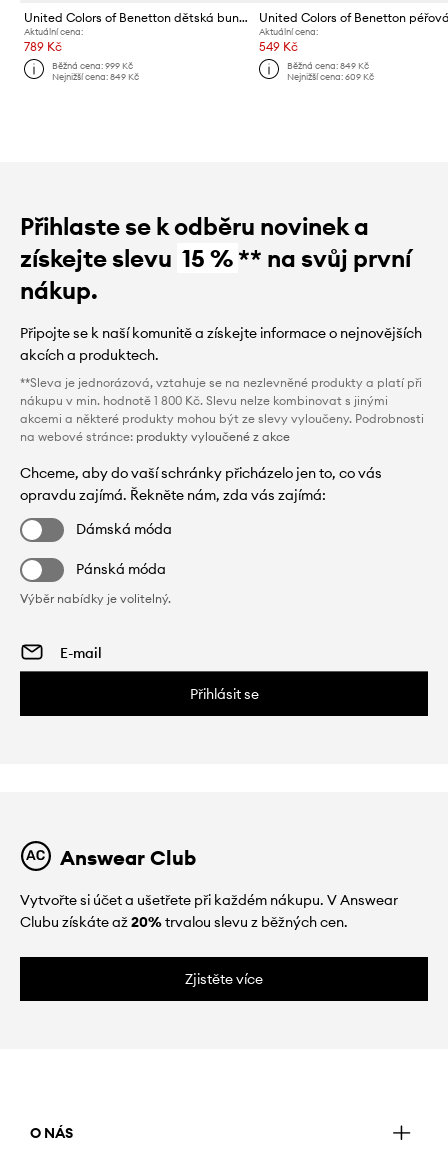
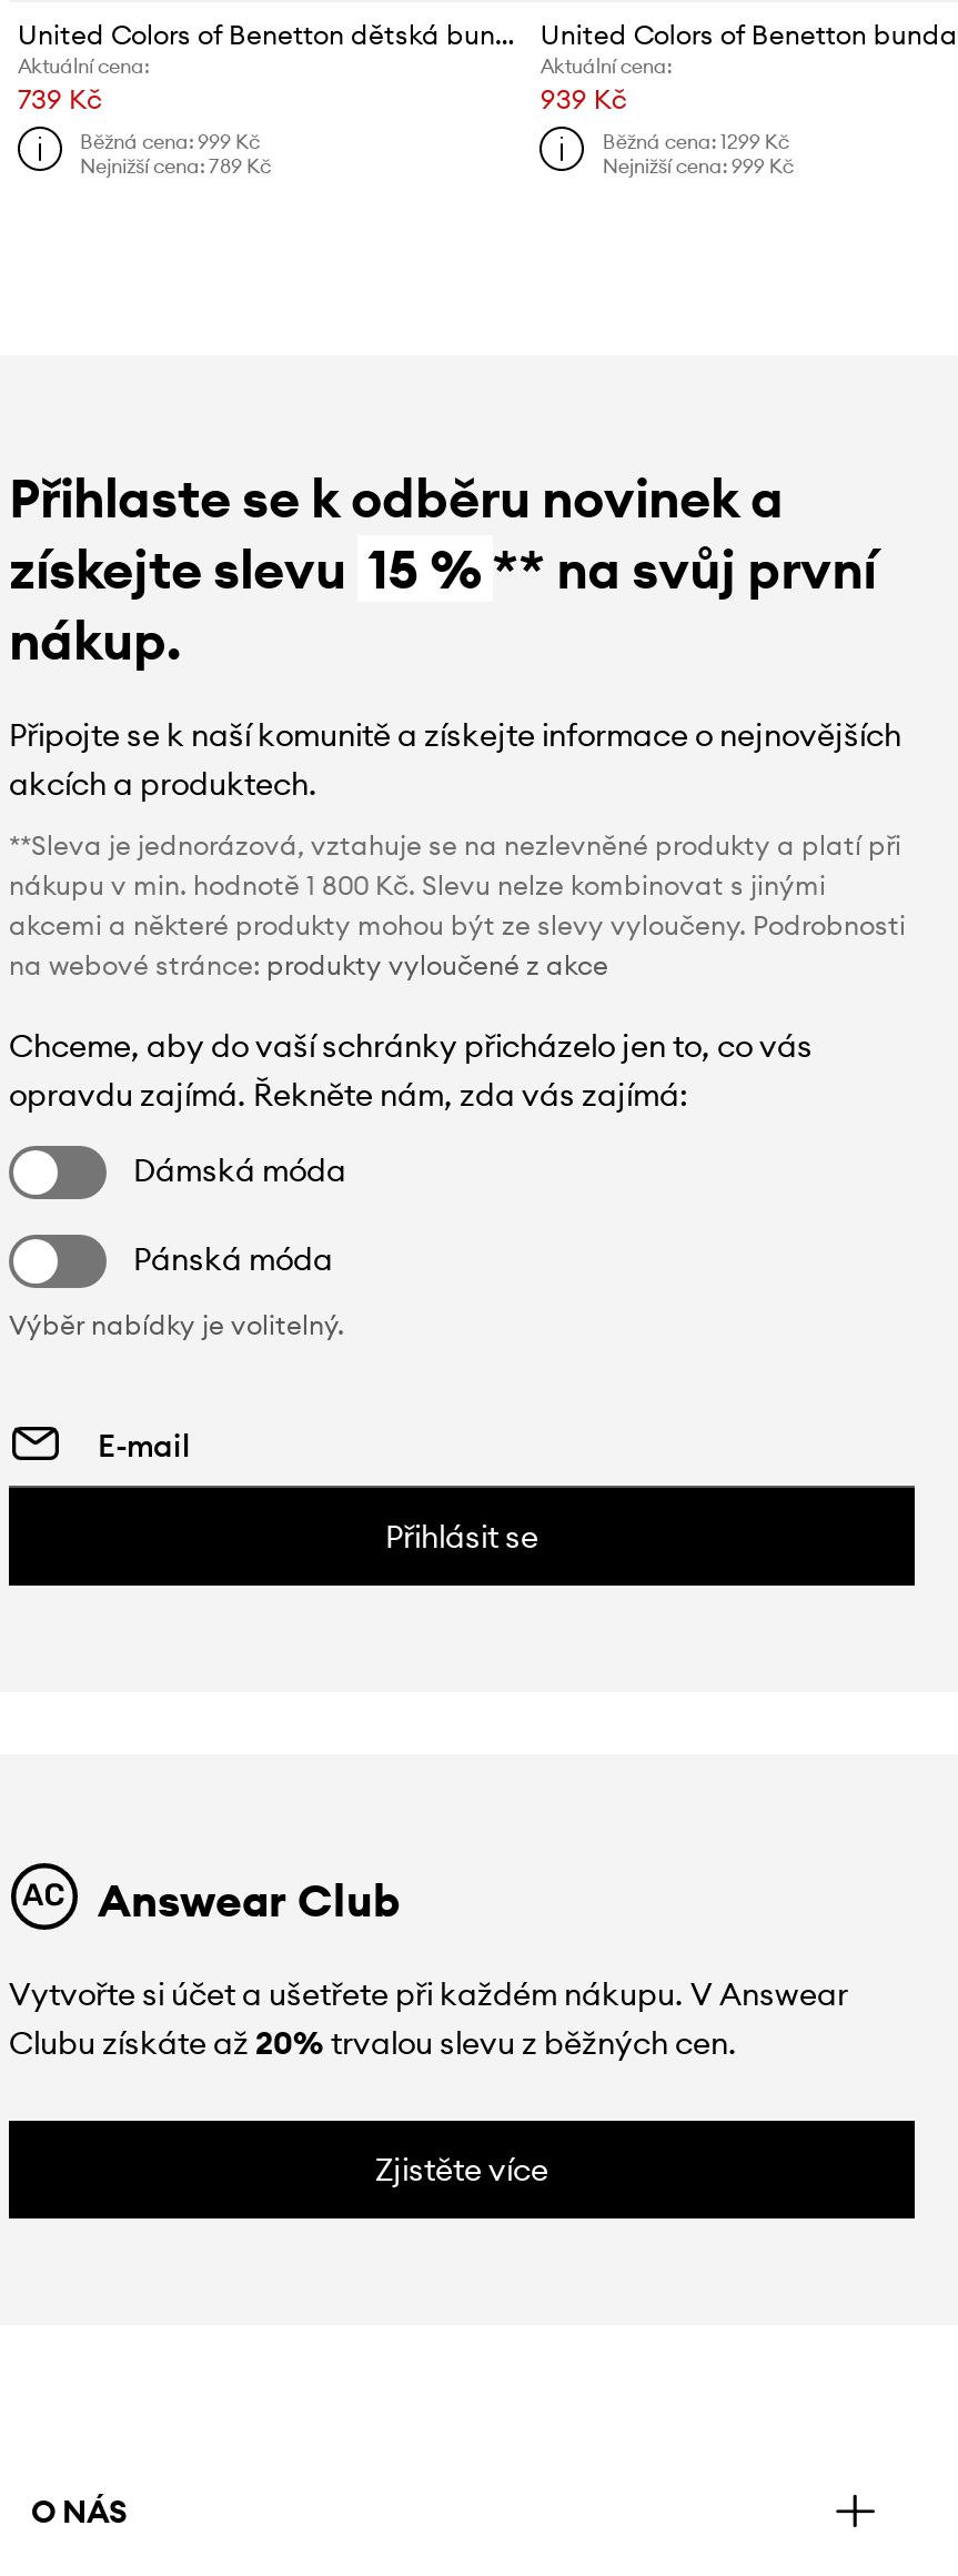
- 789 Kč
+ 739 Kč

- 549 Kč
+ 939 Kč

- Běžná cena: 849 Kč
+ Běžná cena: 1299 Kč

- Nejnižší cena: 849 Kč
+ Nejnižší cena: 789 Kč

- Nejnižší cena: 609 Kč
+ Nejnižší cena: 999 Kč
